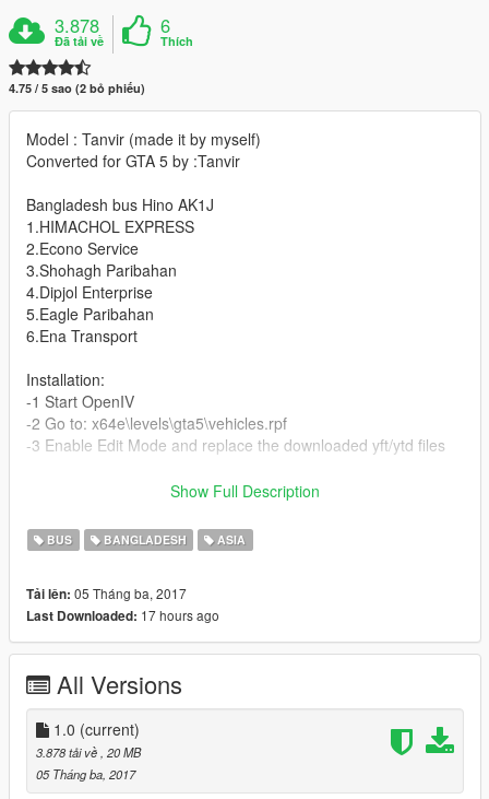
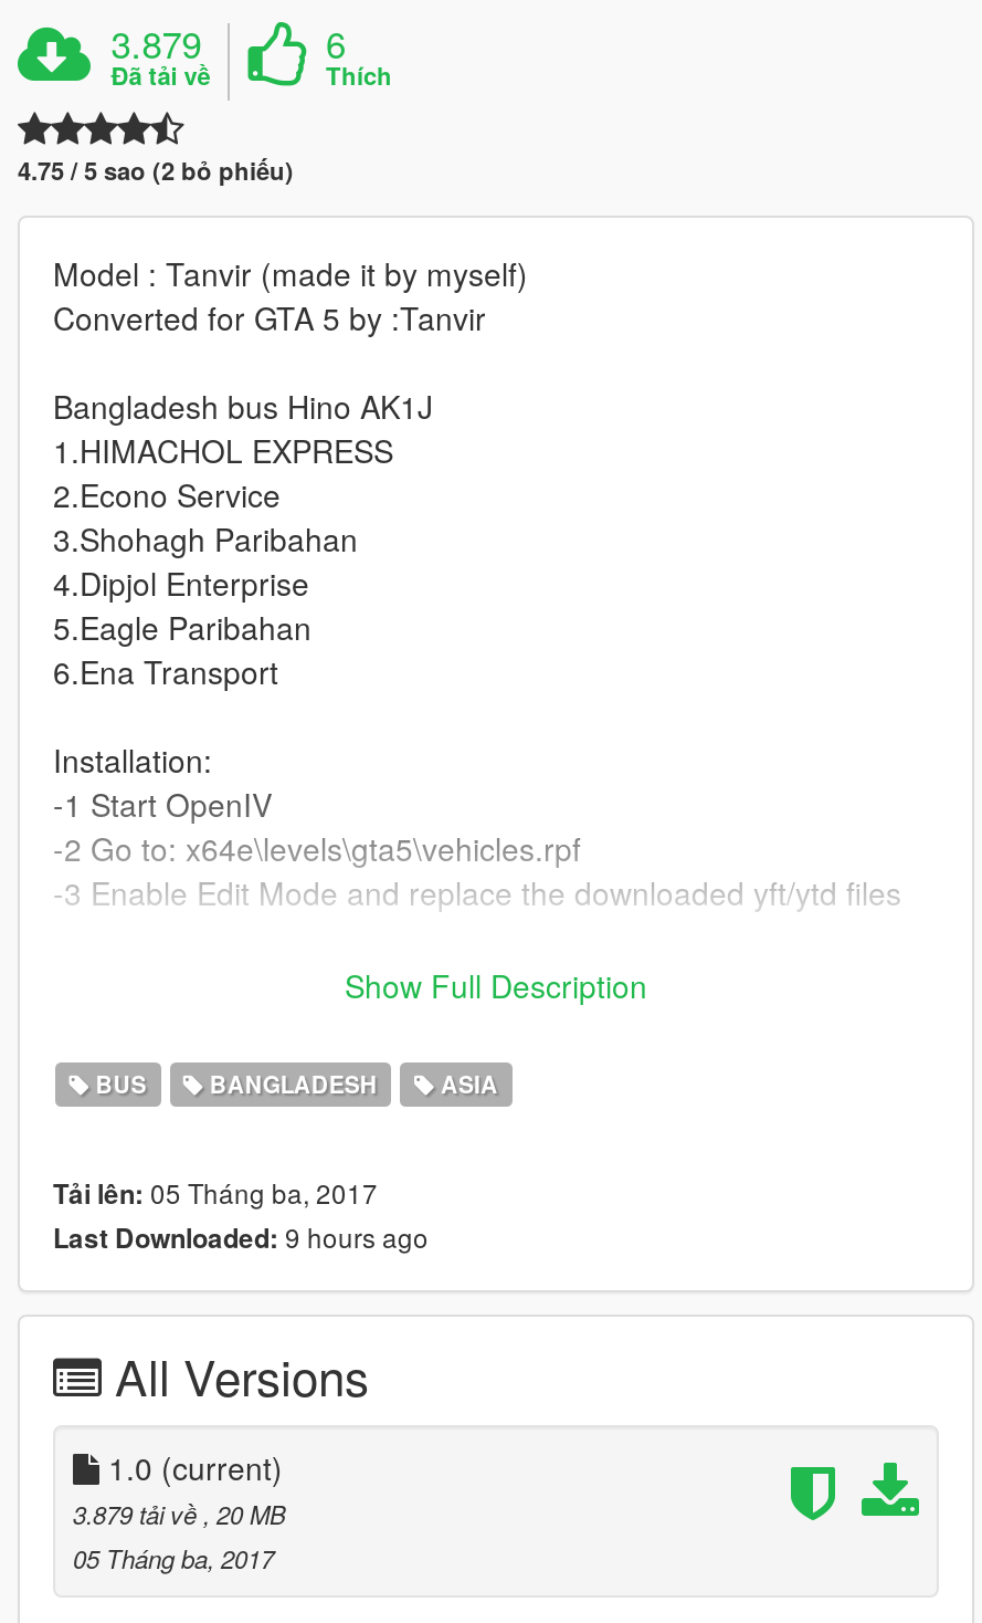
- 3.878
+ 3.879

- Last Downloaded: 17 hours ago
+ Last Downloaded: 9 hours ago

- 3.878 tải về, 20 MB
+ 3.879 tải về, 20 MB
